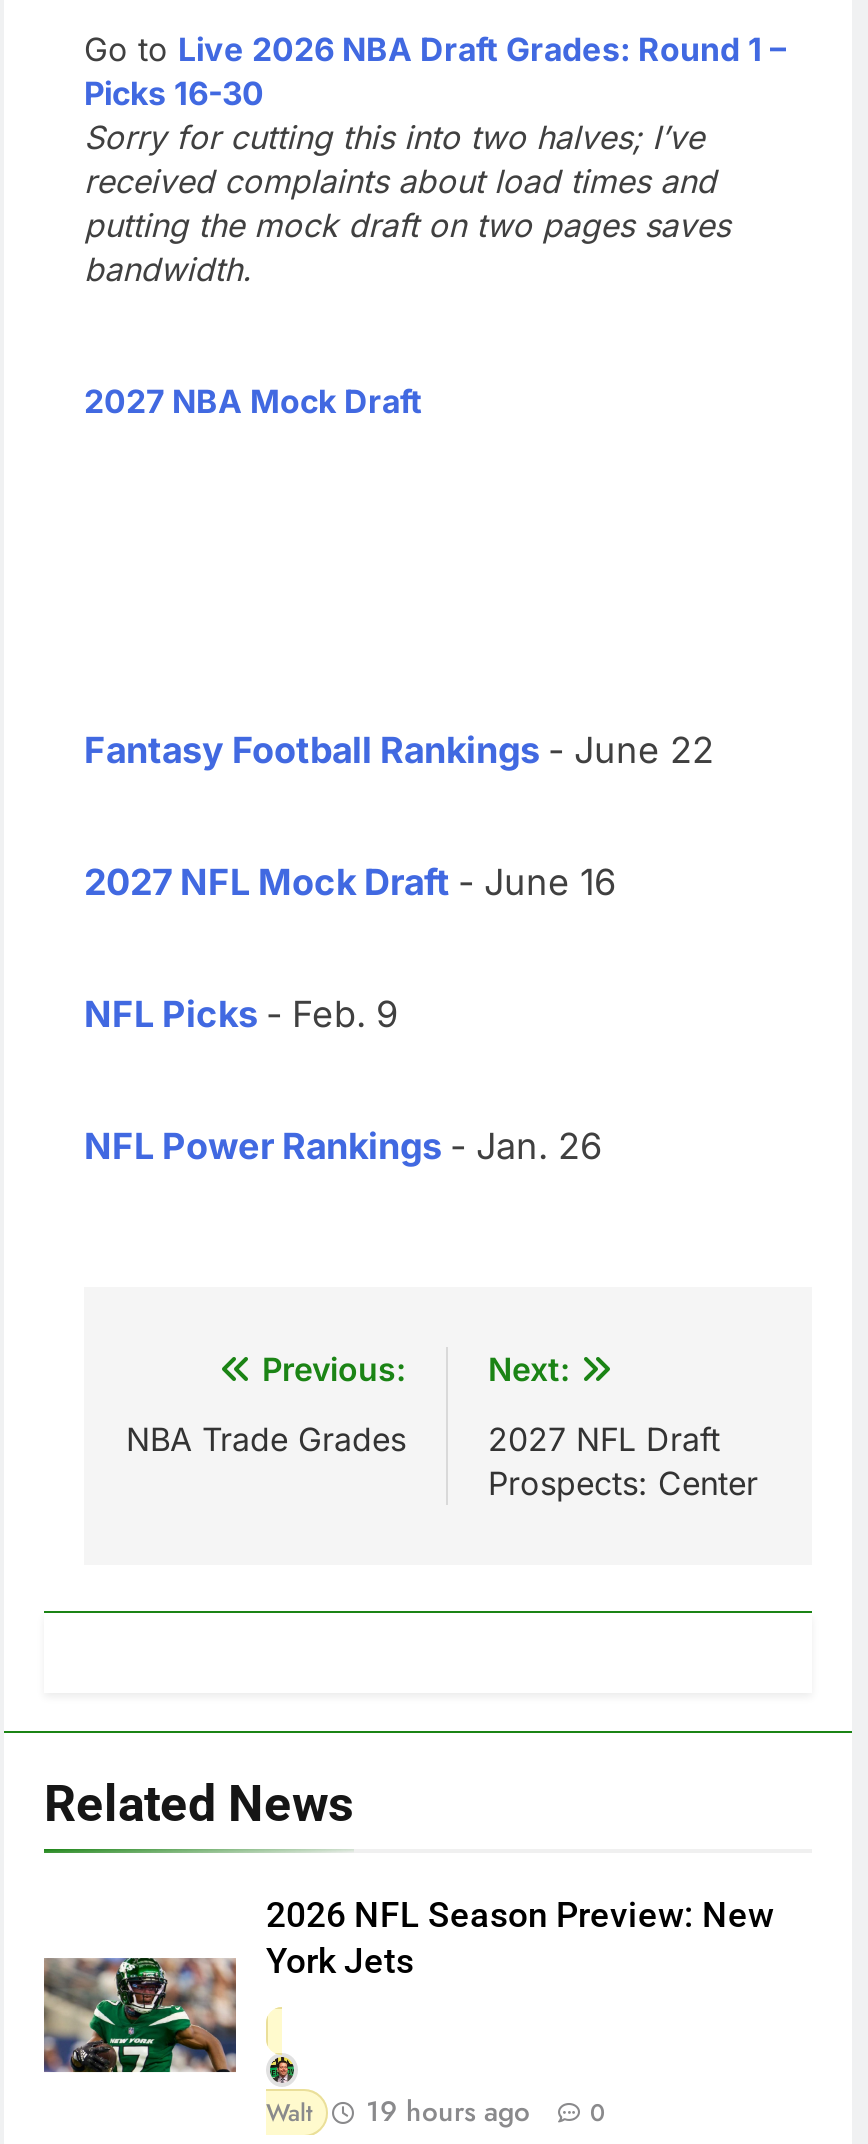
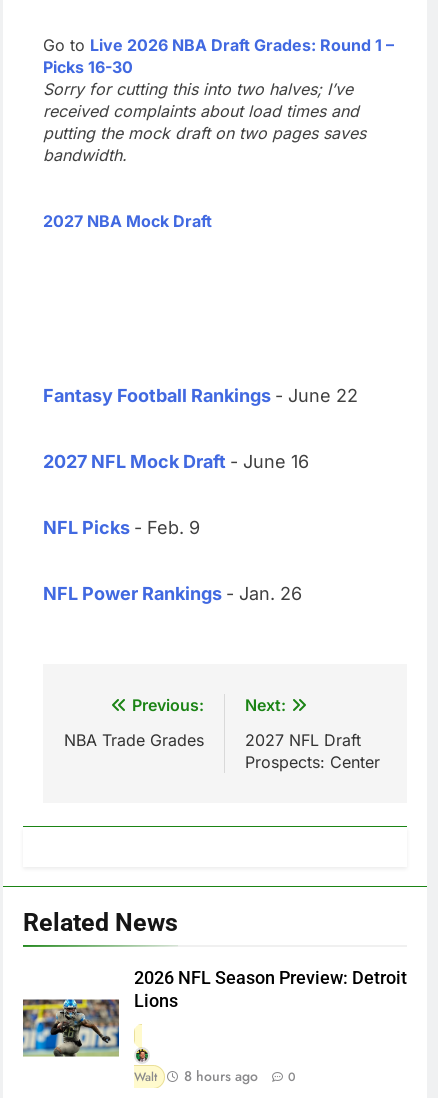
- [image]
- 2026 NFL Season Preview: New
- York Jets
+ [image]
+ 2026 NFL Season Preview: Detroit
+ Lions

- Walt 19 hours ago 0
+ Walt 8 hours ago 0
